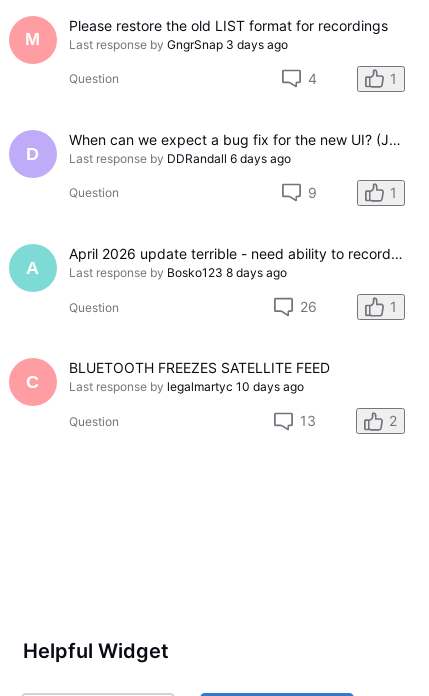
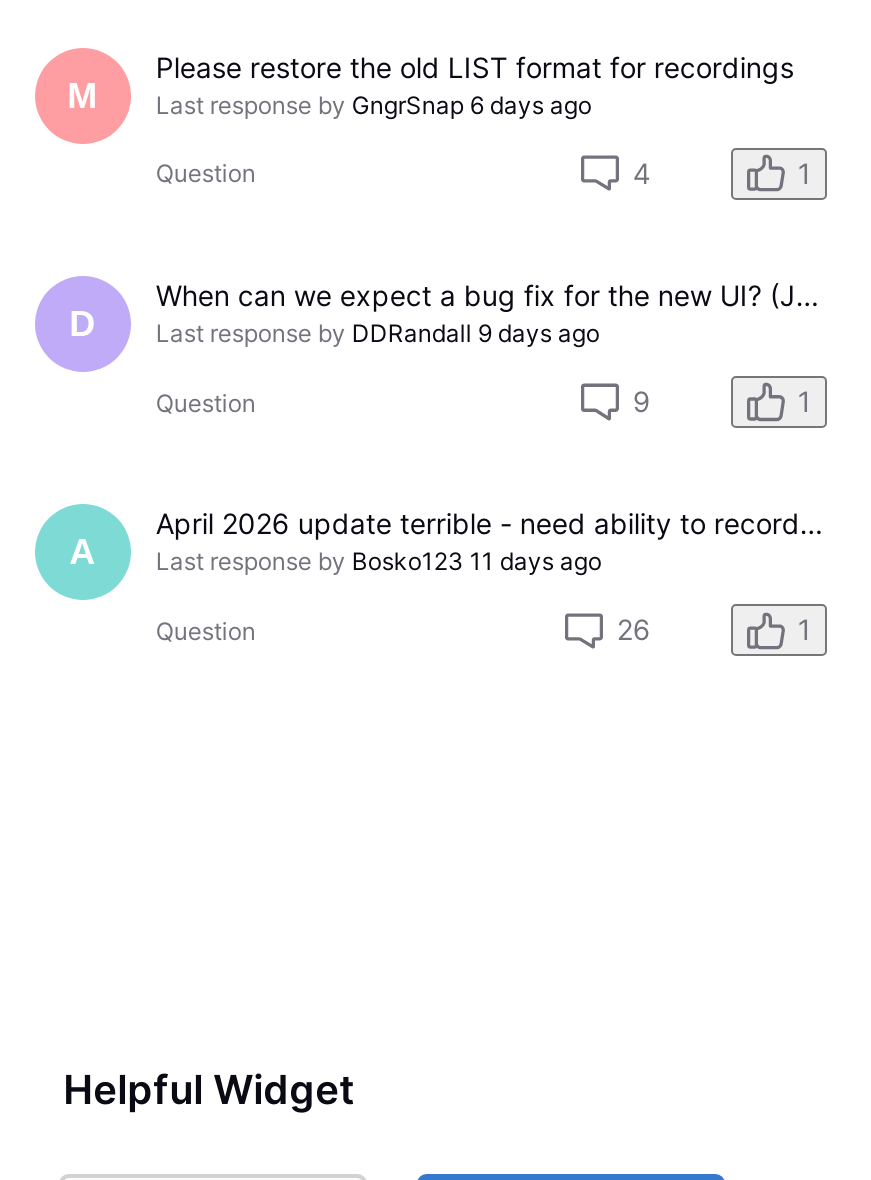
- Last response by GngrSnap 3 days ago
+ Last response by GngrSnap 6 days ago

- Last response by DDRandall 6 days ago
+ Last response by DDRandall 9 days ago

- Last response by Bosko123 8 days ago
+ Last response by Bosko123 11 days ago

- BLUETOOTH FREEZES SATELLITE FEED
- Last response by legalmartyc 10 days ago
- Question
- 13
- 2

- C
